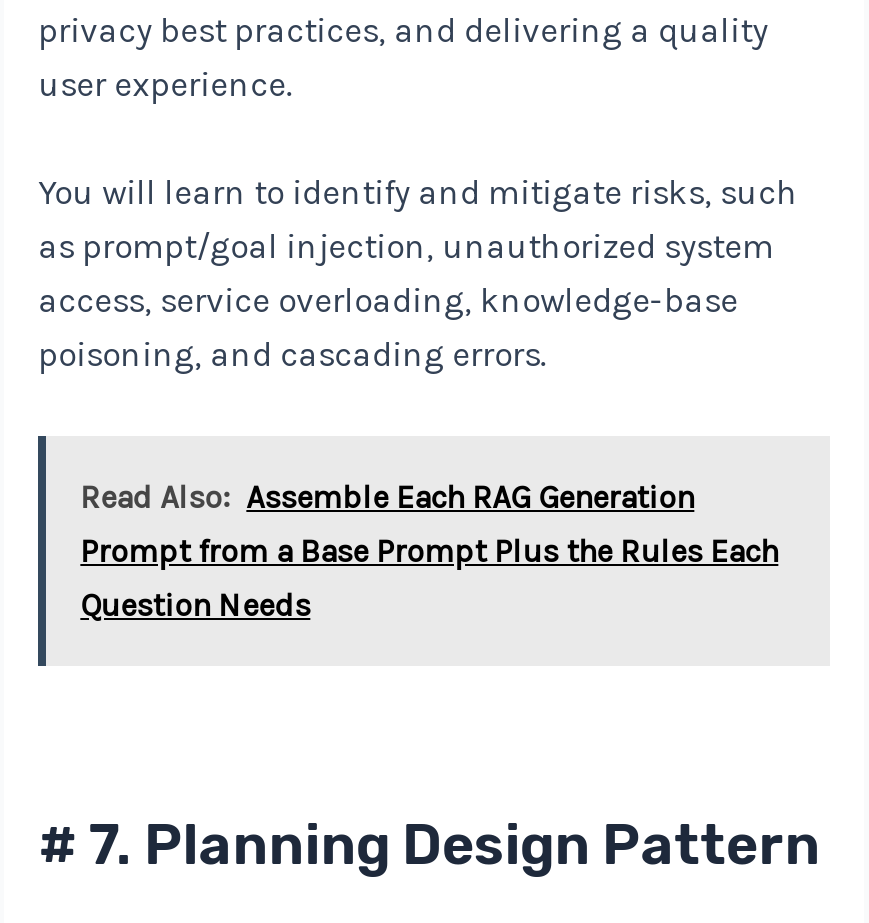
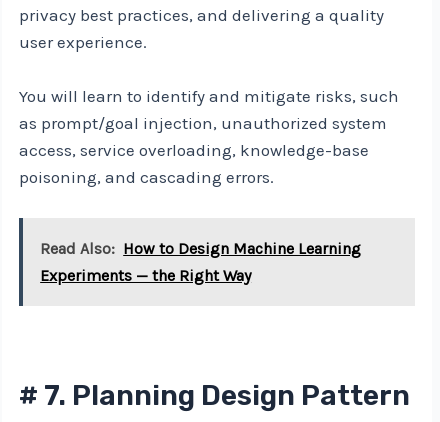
- Read Also: Assemble Each RAG Generation
- Prompt from a Base Prompt Plus the Rules Each
- Question Needs
+ Read Also: How to Design Machine Learning
+ Experiments — the Right Way
